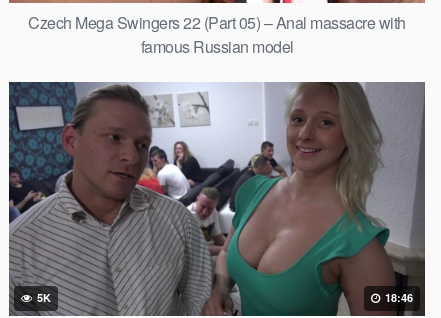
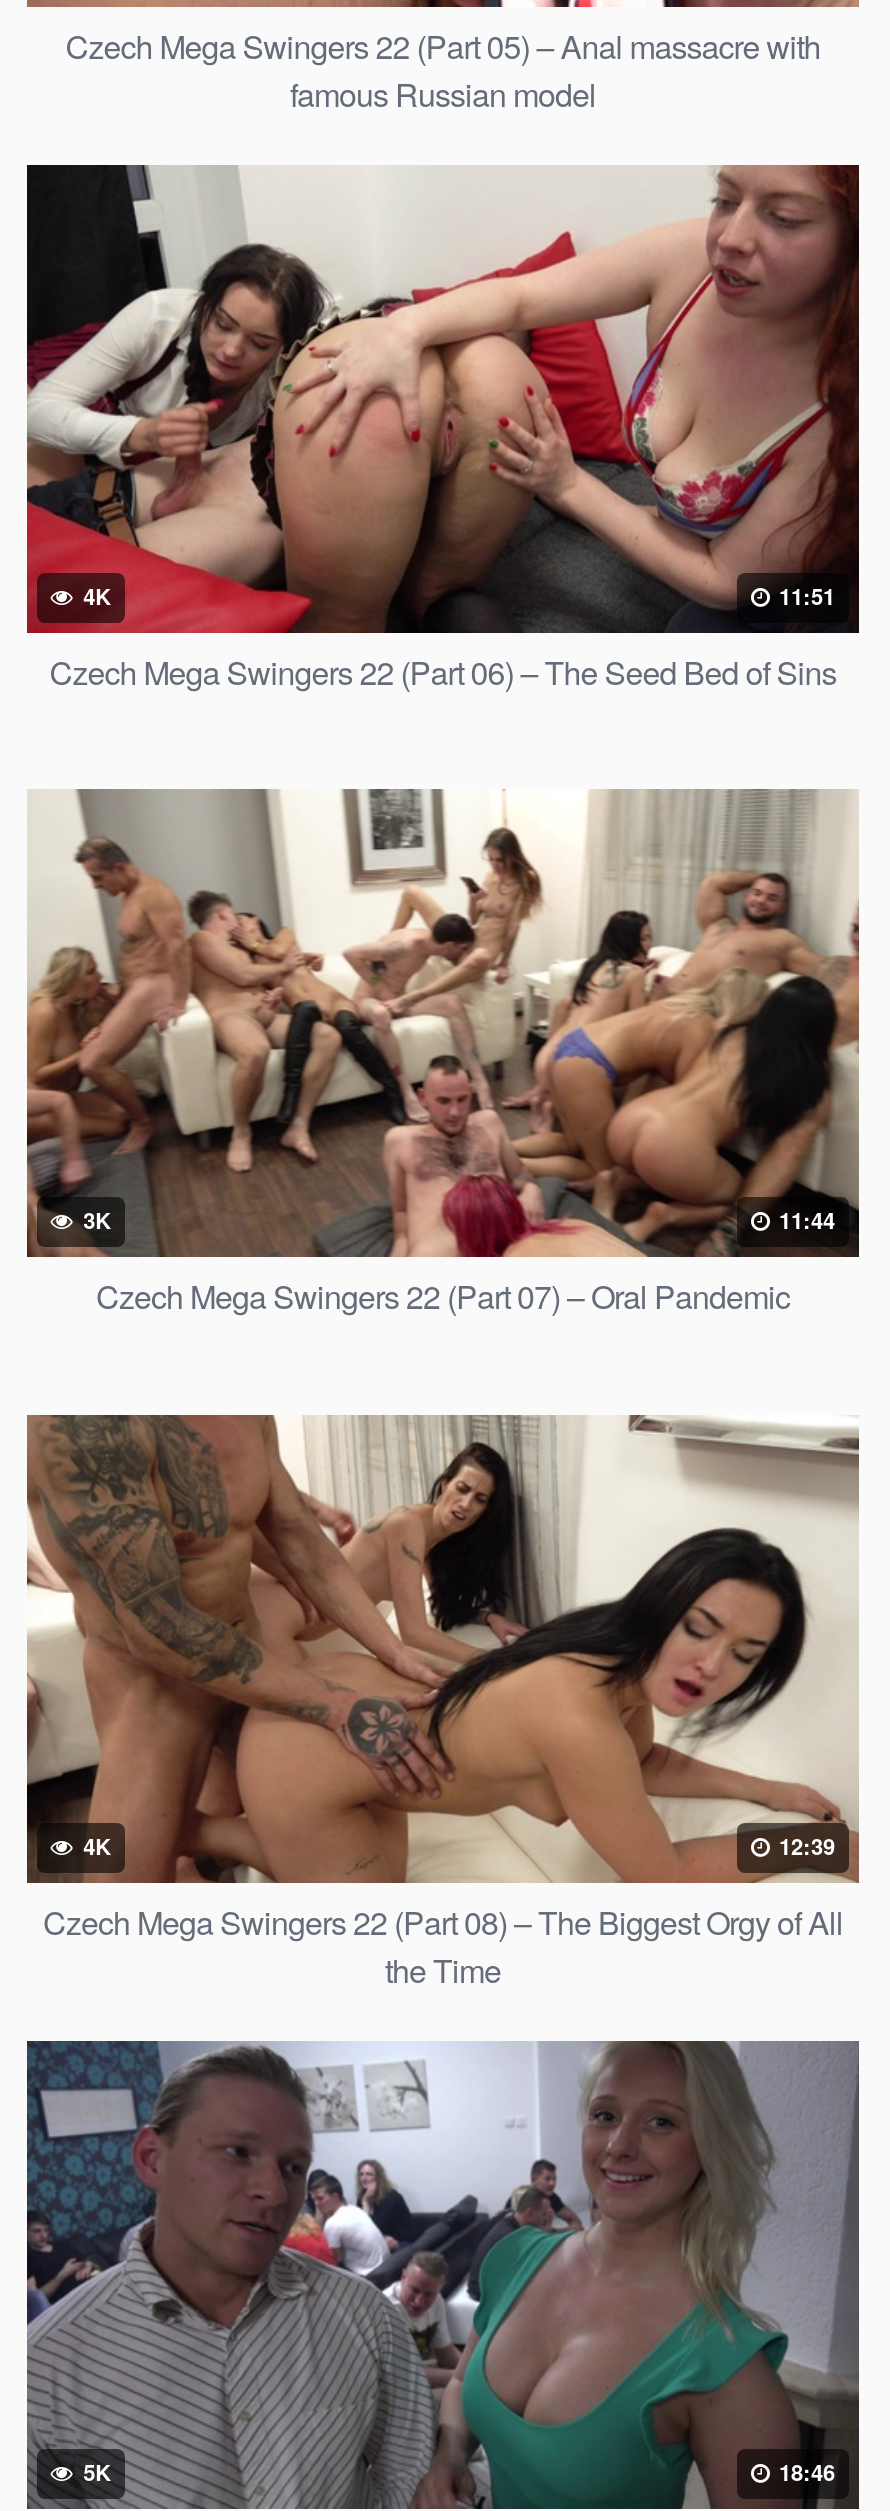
+ [image]
+ 3K
+ 11:44
+ Czech Mega Swingers 22 (Part 07) – Oral Pandemic

+ [image]
+ 4K
+ 12:39
+ Czech Mega Swingers 22 (Part 08) – The Biggest Orgy of All
+ the Time

+ [image]
+ 4K
+ 11:51
+ Czech Mega Swingers 22 (Part 06) – The Seed Bed of Sins
